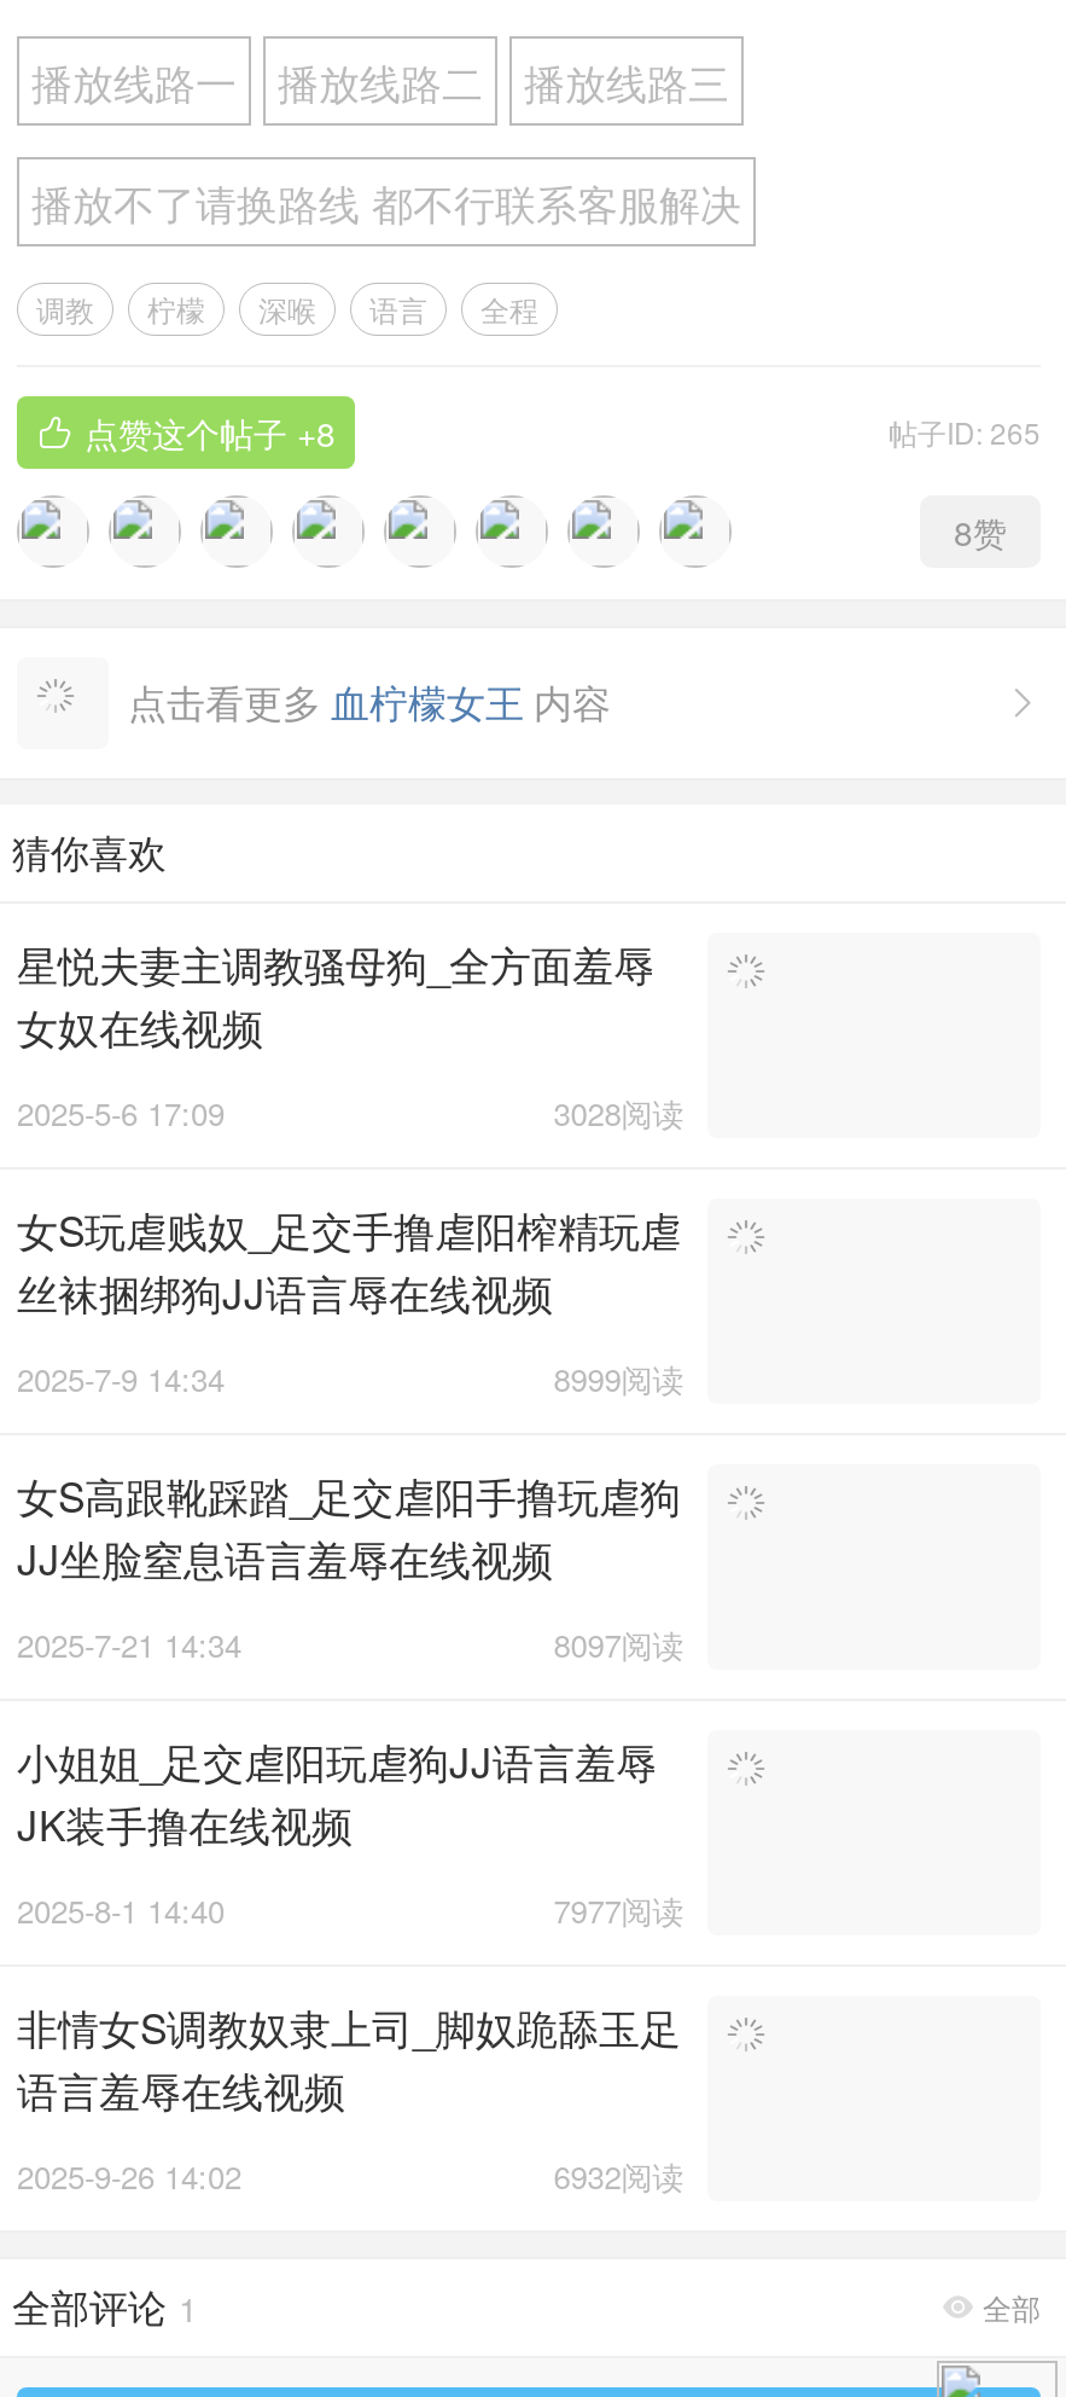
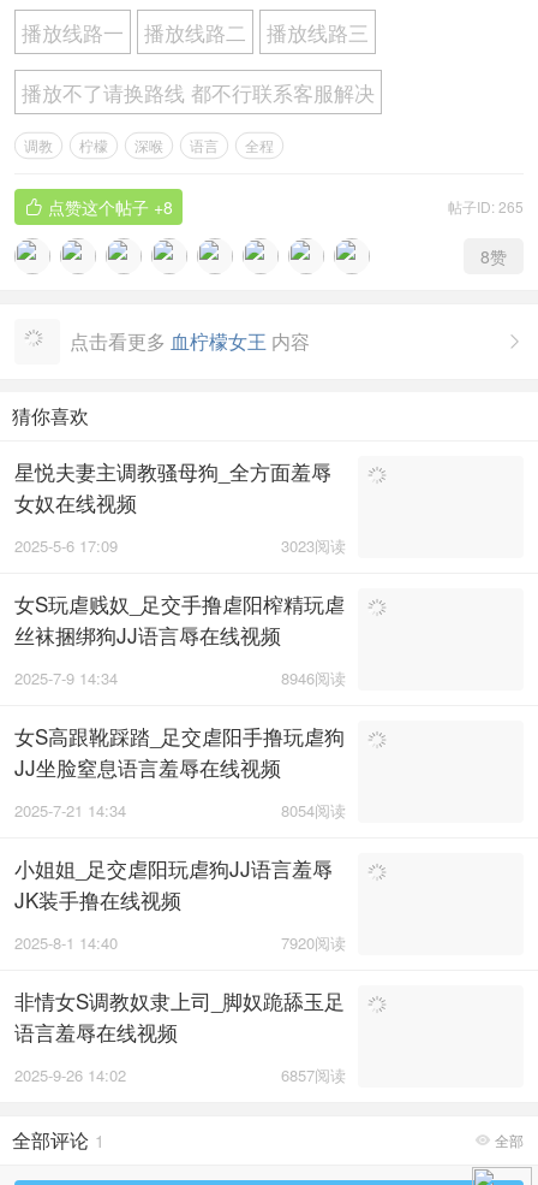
- 3028阅读
+ 3023阅读

- 8999阅读
+ 8946阅读

- 8097阅读
+ 8054阅读

- 7977阅读
+ 7920阅读

- 6932阅读
+ 6857阅读
